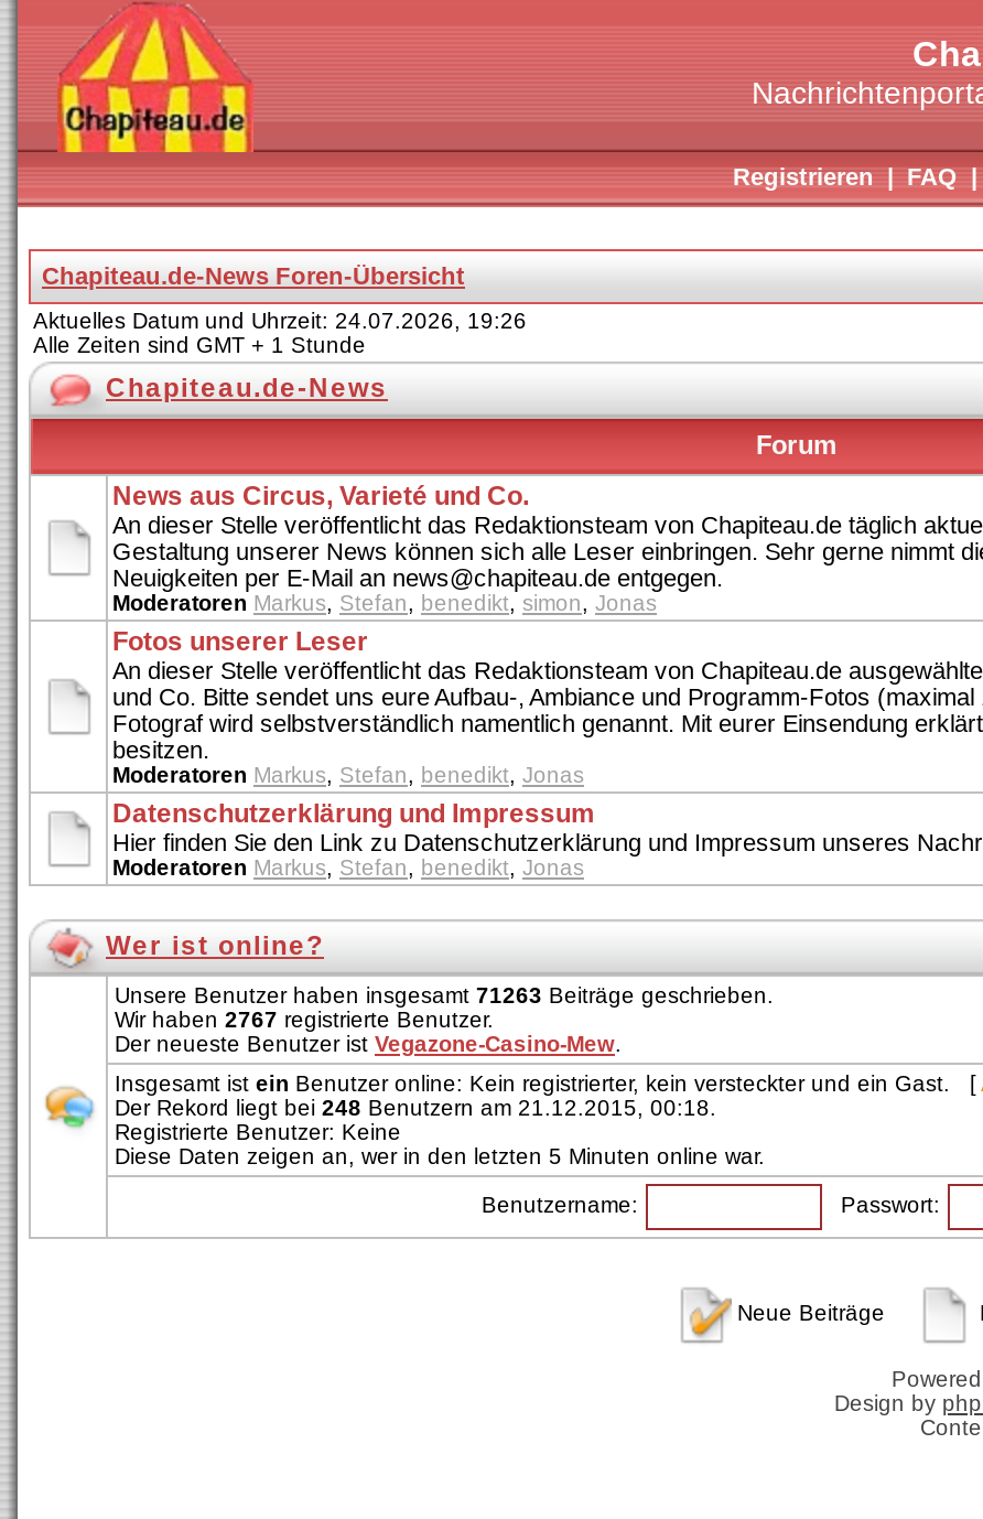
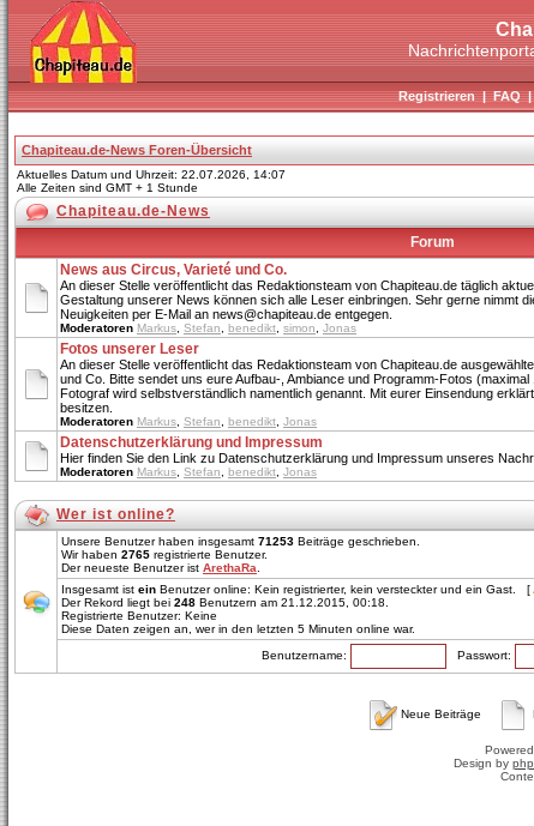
- Aktuelles Datum und Uhrzeit: 24.07.2026, 19:26
+ Aktuelles Datum und Uhrzeit: 22.07.2026, 14:07

- Unsere Benutzer haben insgesamt 71263 Beiträge geschrieben.
+ Unsere Benutzer haben insgesamt 71253 Beiträge geschrieben.

- Wir haben 2767 registrierte Benutzer.
+ Wir haben 2765 registrierte Benutzer.

- Der neueste Benutzer ist Vegazone-Casino-Mew.
+ Der neueste Benutzer ist ArethaRa.
